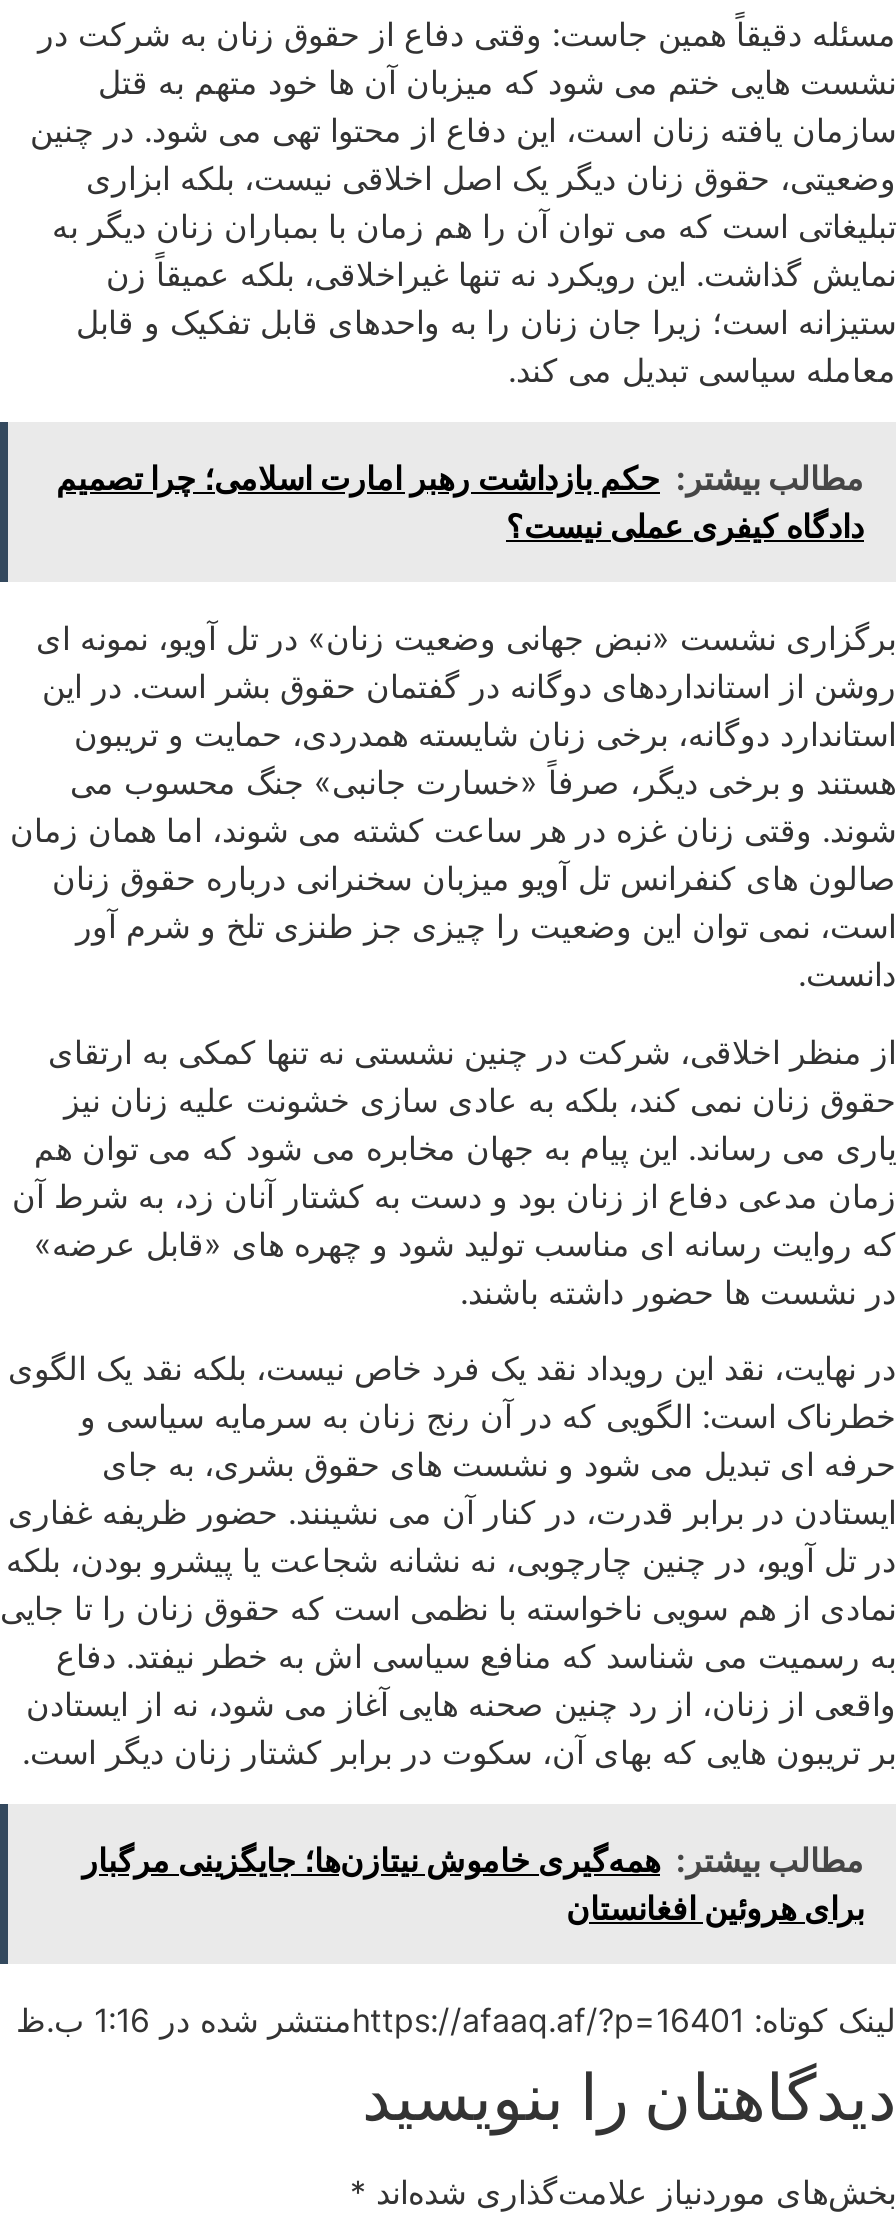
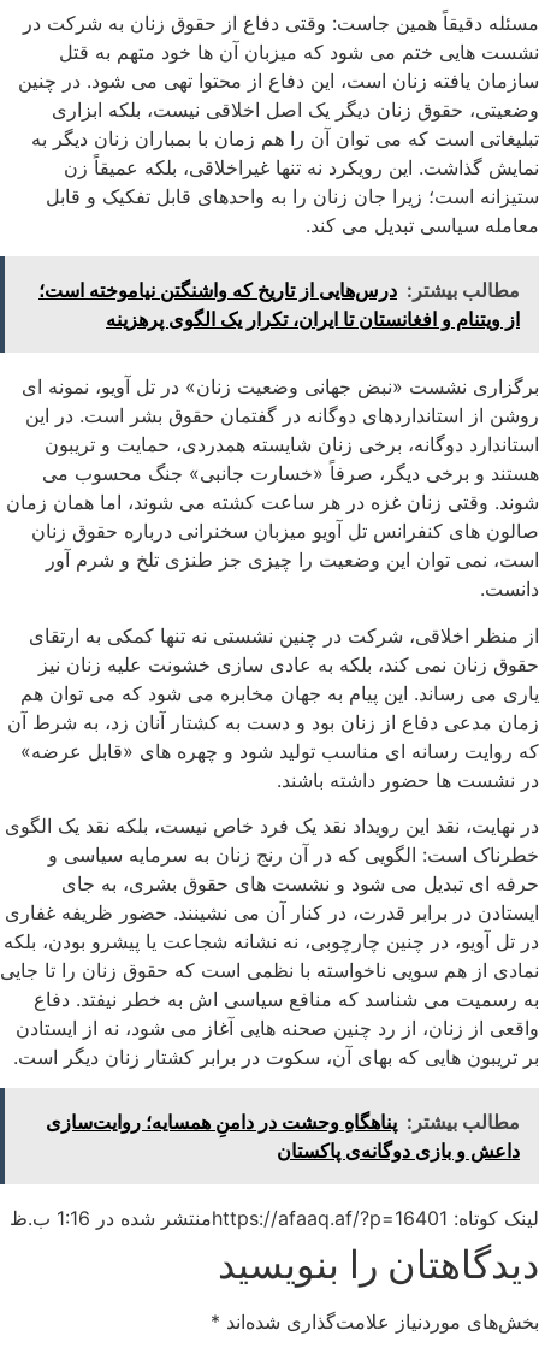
- مطالب بیشتر: حکم بازداشت رهبر امارت اسلامی؛ چرا تصمیم
- دادگاه کیفری عملی نیست؟
+ مطالب بیشتر: درس‌هایی از تاریخ که واشنگتن نیاموخته است؛
+ از ویتنام و افغانستان تا ایران، تکرار یک الگوی پرهزینه

- مطالب بیشتر: همه‌گیری خاموش نیتازن‌ها؛ جایگزینی مرگبار
- برای هروئین افغانستان
+ مطالب بیشتر: پناهگاهِ وحشت در دامنِ همسایه؛ روایت‌سازی
+ داعش و بازی دوگانه‌ی پاکستان
